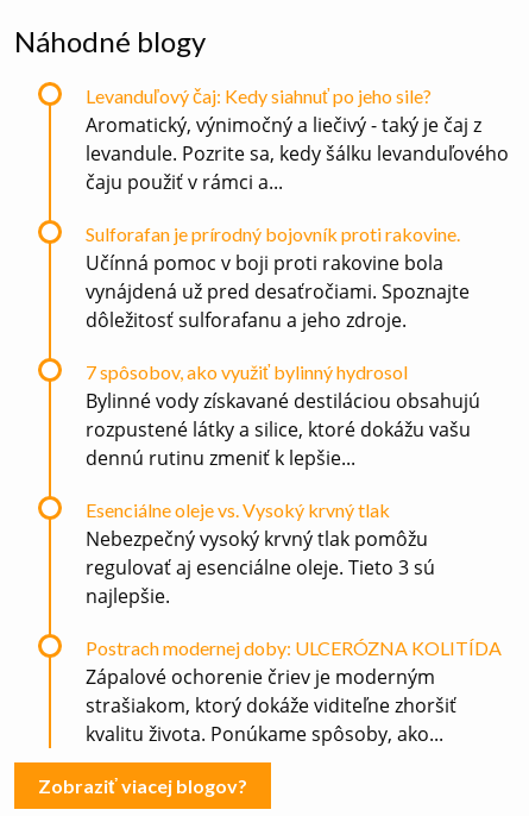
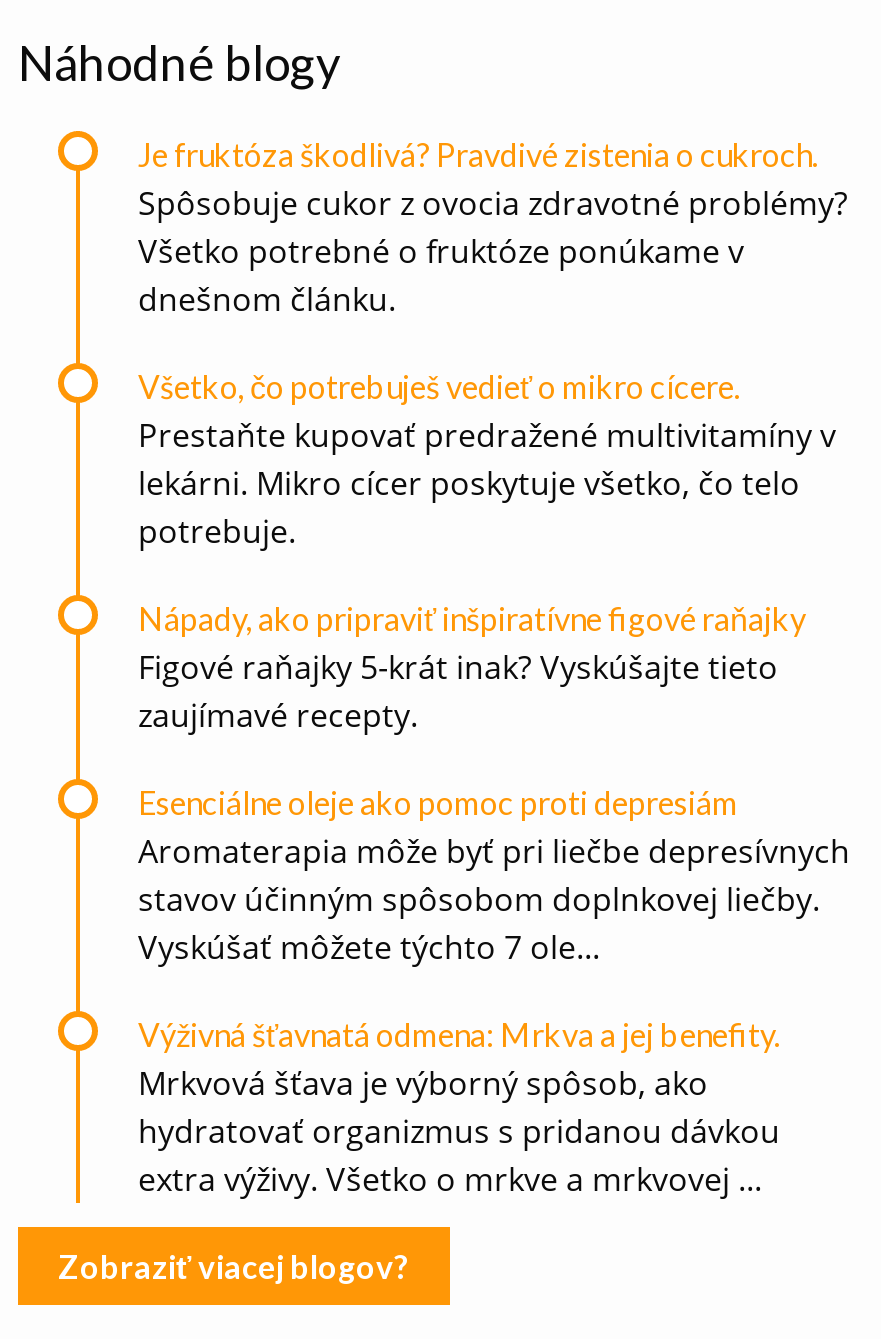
- Levanduľový čaj: Kedy siahnuť po jeho sile?
- Aromatický, výnimočný a liečivý - taký je čaj z
- levandule. Pozrite sa, kedy šálku levanduľového
- čaju použiť v rámci a...
+ Je fruktóza škodlivá? Pravdivé zistenia o cukroch.
+ Spôsobuje cukor z ovocia zdravotné problémy?
+ Všetko potrebné o fruktóze ponúkame v
+ dnešnom článku.

- Sulforafan je prírodný bojovník proti rakovine.
- Učínná pomoc v boji proti rakovine bola
- vynájdená už pred desaťročiami. Spoznajte
- dôležitosť sulforafanu a jeho zdroje.
+ Všetko, čo potrebuješ vedieť o mikro cícere.
+ Prestaňte kupovať predražené multivitamíny v
+ lekárni. Mikro cícer poskytuje všetko, čo telo
+ potrebuje.

- 7 spôsobov, ako využiť bylinný hydrosol
- Bylinné vody získavané destiláciou obsahujú
- rozpustené látky a silice, ktoré dokážu vašu
- dennú rutinu zmeniť k lepšie...
+ Nápady, ako pripraviť inšpiratívne figové raňajky
+ Figové raňajky 5-krát inak? Vyskúšajte tieto
+ zaujímavé recepty.

- Esenciálne oleje vs. Vysoký krvný tlak
- Nebezpečný vysoký krvný tlak pomôžu
- regulovať aj esenciálne oleje. Tieto 3 sú
- najlepšie.
+ Esenciálne oleje ako pomoc proti depresiám
+ Aromaterapia môže byť pri liečbe depresívnych
+ stavov účinným spôsobom doplnkovej liečby.
+ Vyskúšať môžete týchto 7 ole...

- Postrach modernej doby: ULCERÓZNA KOLITÍDA
- Zápalové ochorenie čriev je moderným
- strašiakom, ktorý dokáže viditeľne zhoršiť
- kvalitu života. Ponúkame spôsoby, ako...
+ Výživná šťavnatá odmena: Mrkva a jej benefity.
+ Mrkvová šťava je výborný spôsob, ako
+ hydratovať organizmus s pridanou dávkou
+ extra výživy. Všetko o mrkve a mrkvovej ...
